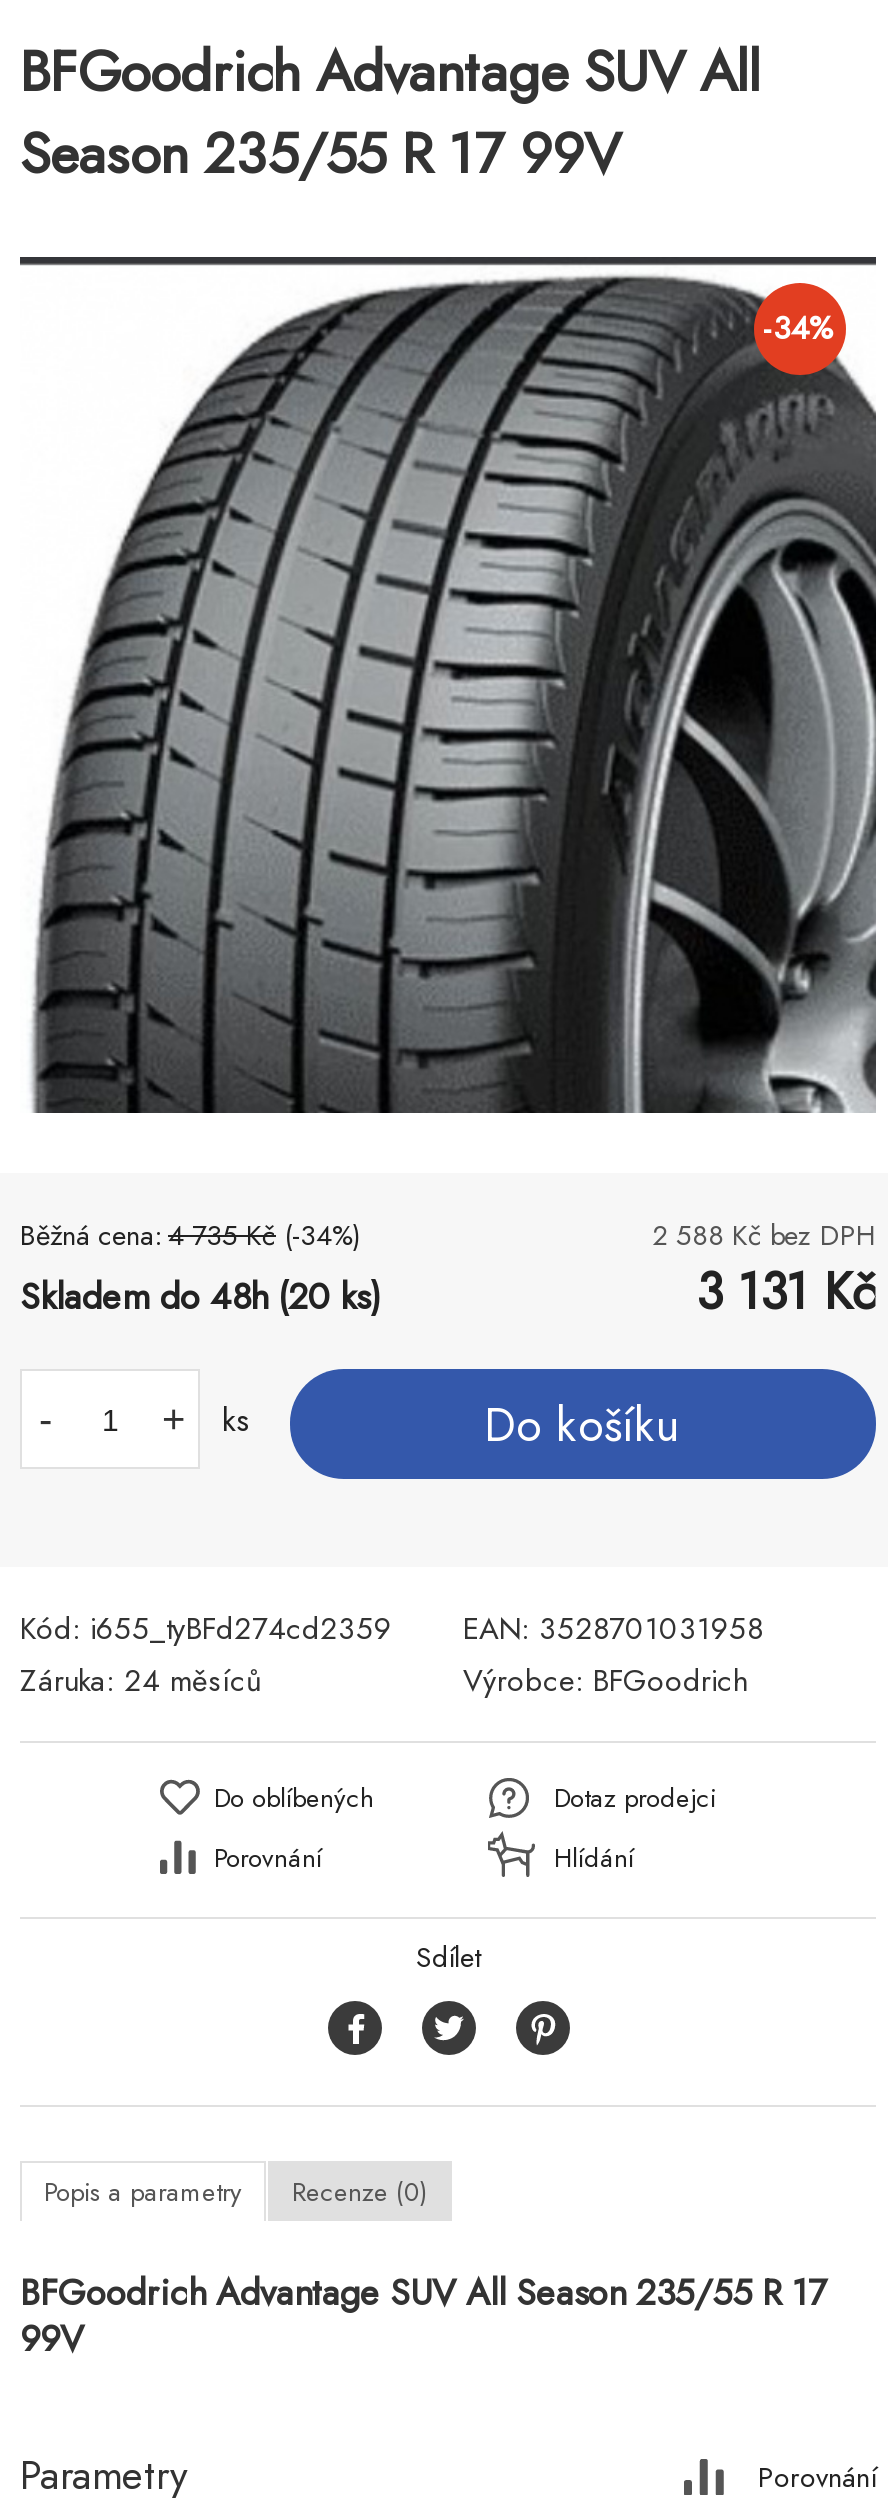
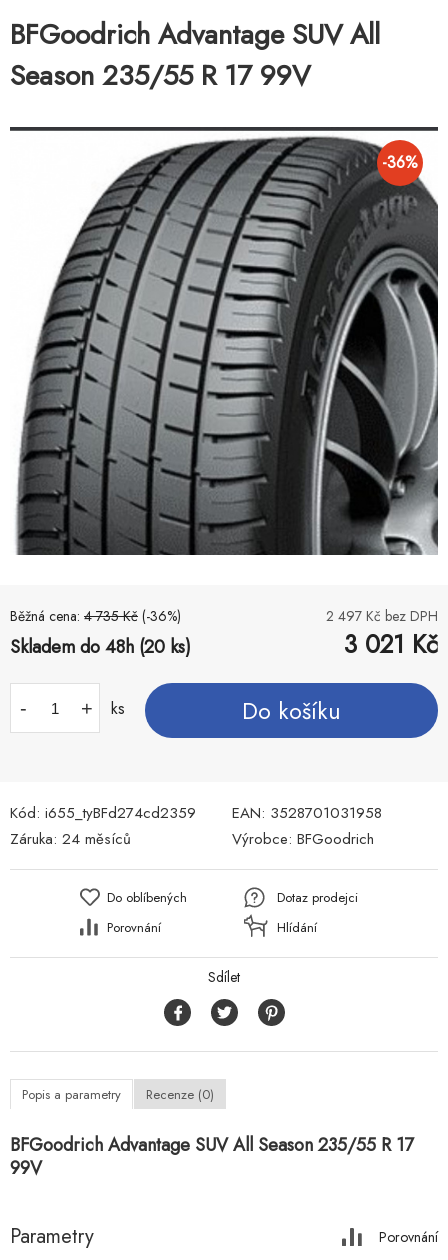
- -34%
+ -36%

- Běžná cena: 4 735 Kč (-34%)
+ Běžná cena: 4 735 Kč (-36%)

- 2 588 Kč bez DPH
+ 2 497 Kč bez DPH

- 3 131 Kč
+ 3 021 Kč
